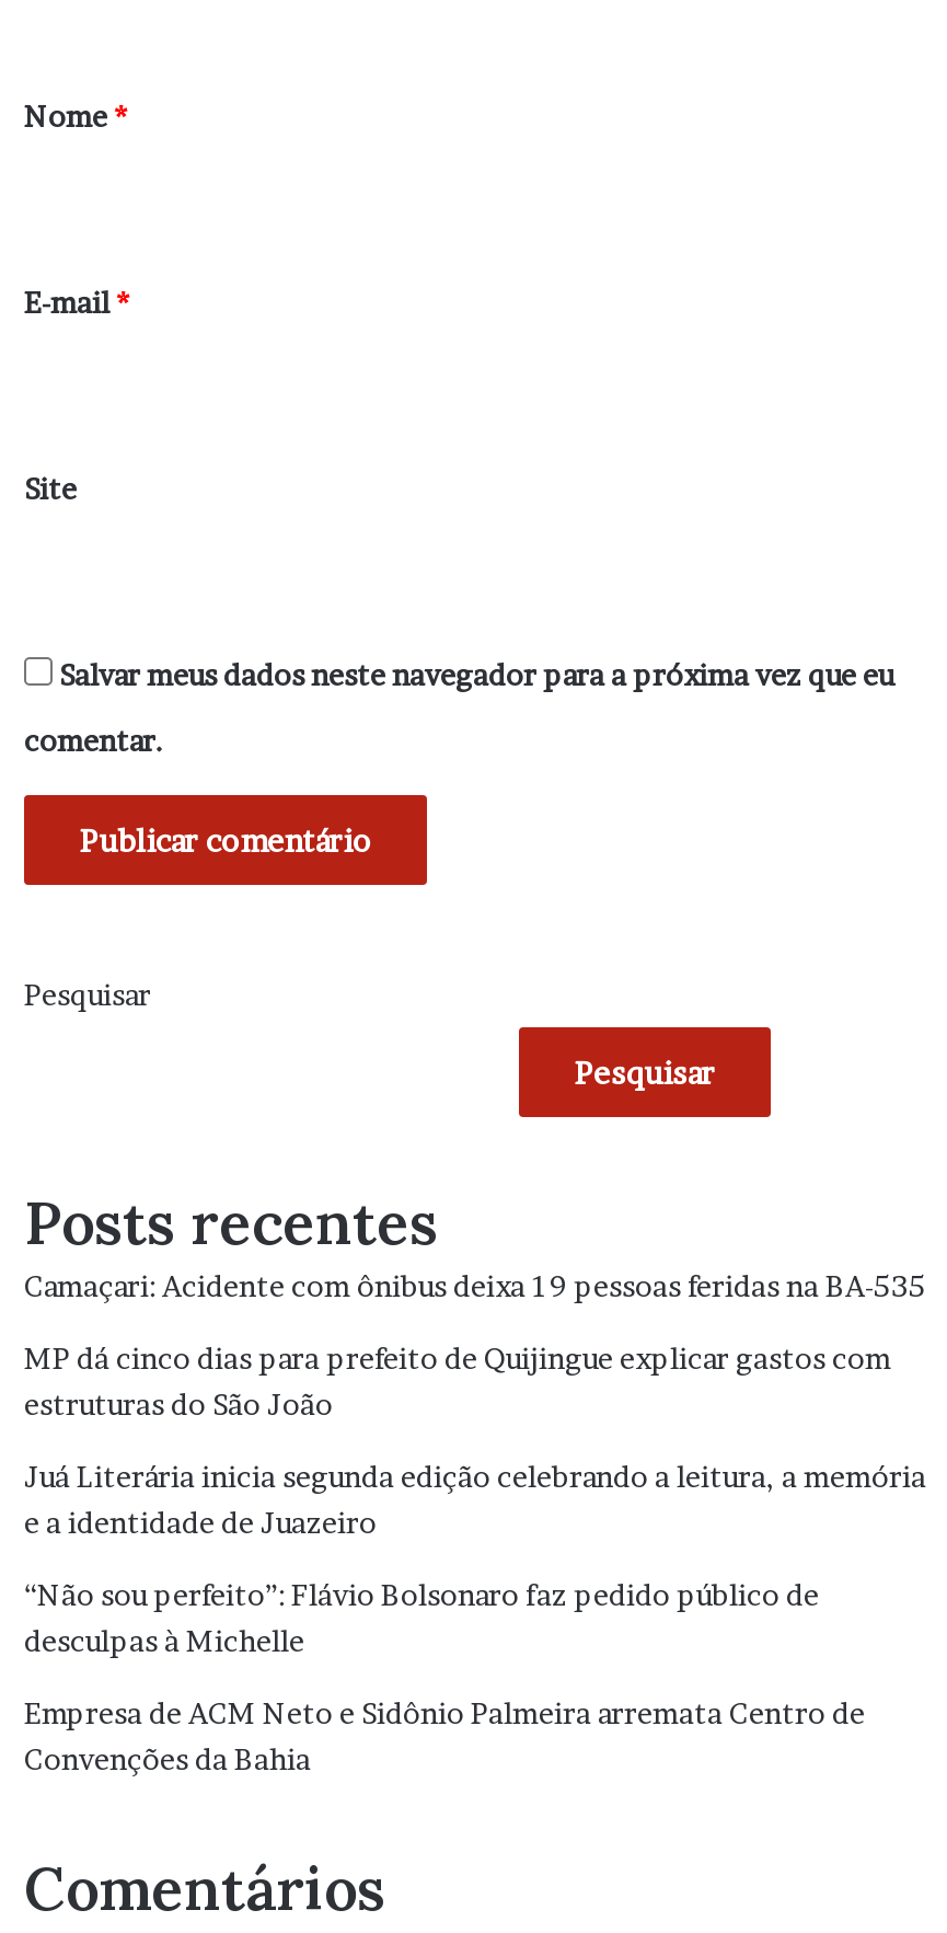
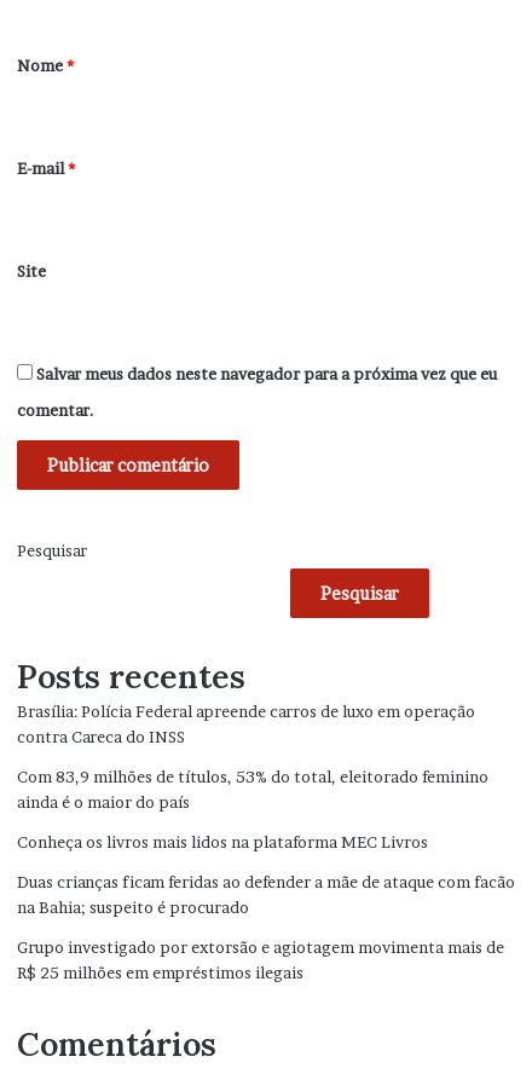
- Camaçari: Acidente com ônibus deixa 19 pessoas feridas na BA-535
+ Brasília: Polícia Federal apreende carros de luxo em operação
+ contra Careca do INSS

- MP dá cinco dias para prefeito de Quijingue explicar gastos com
- estruturas do São João
+ Com 83,9 milhões de títulos, 53% do total, eleitorado feminino
+ ainda é o maior do país

- Juá Literária inicia segunda edição celebrando a leitura, a memória
- e a identidade de Juazeiro
+ Conheça os livros mais lidos na plataforma MEC Livros

- “Não sou perfeito”: Flávio Bolsonaro faz pedido público de
- desculpas à Michelle
+ Duas crianças ficam feridas ao defender a mãe de ataque com facão
+ na Bahia; suspeito é procurado

- Empresa de ACM Neto e Sidônio Palmeira arremata Centro de
- Convenções da Bahia
+ Grupo investigado por extorsão e agiotagem movimenta mais de
+ R$ 25 milhões em empréstimos ilegais
